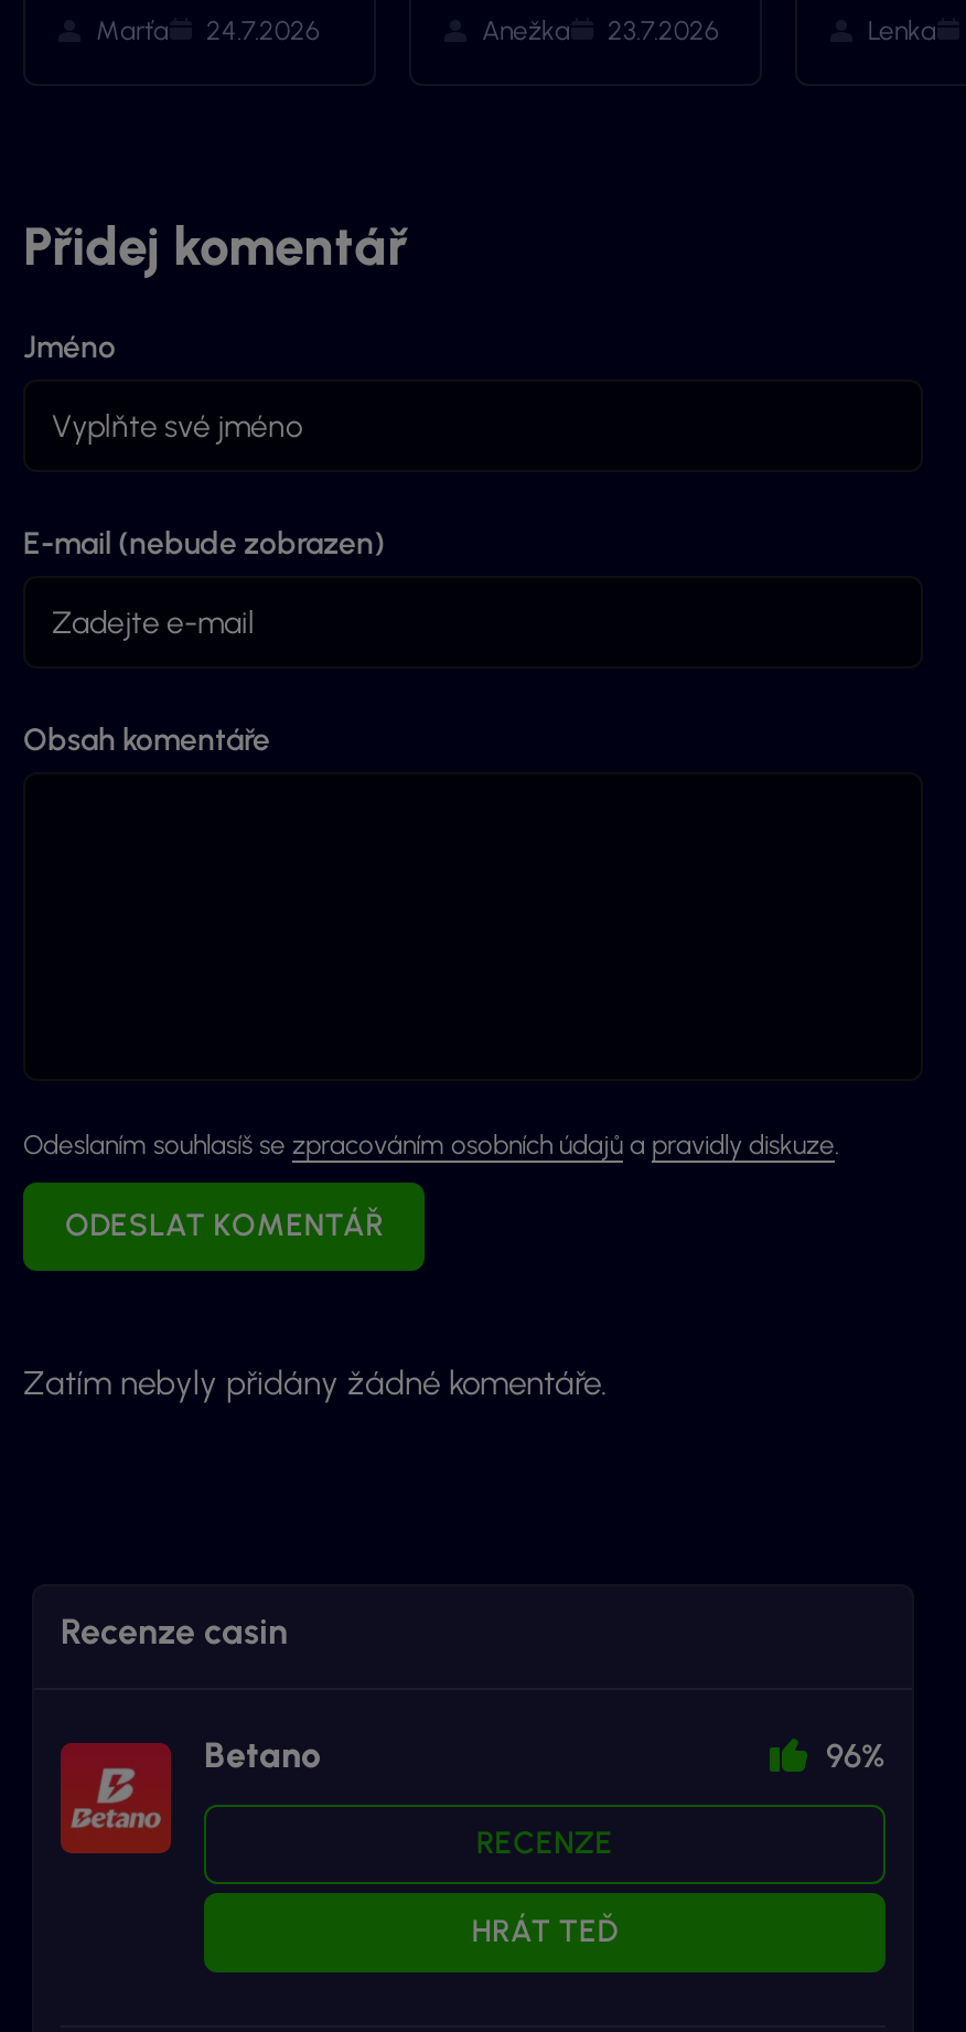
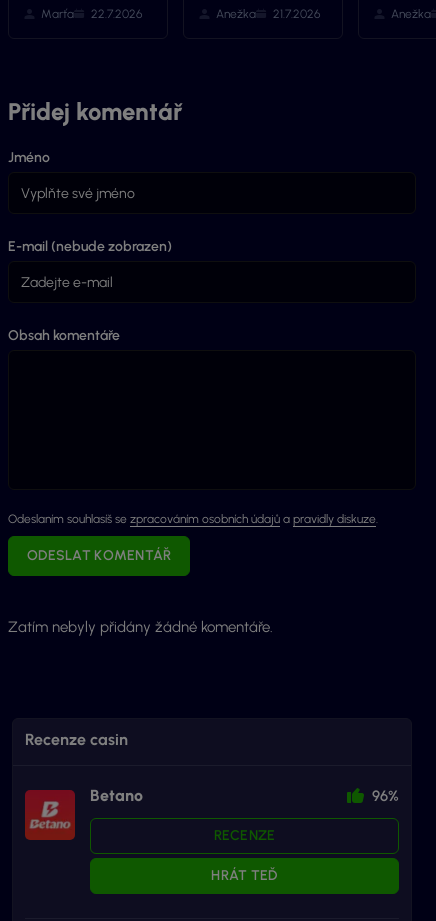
- Marťa 24.7.2026
+ Marťa 22.7.2026

- Anežka 23.7.2026
+ Anežka 21.7.2026

- Lenka
+ Anežka
